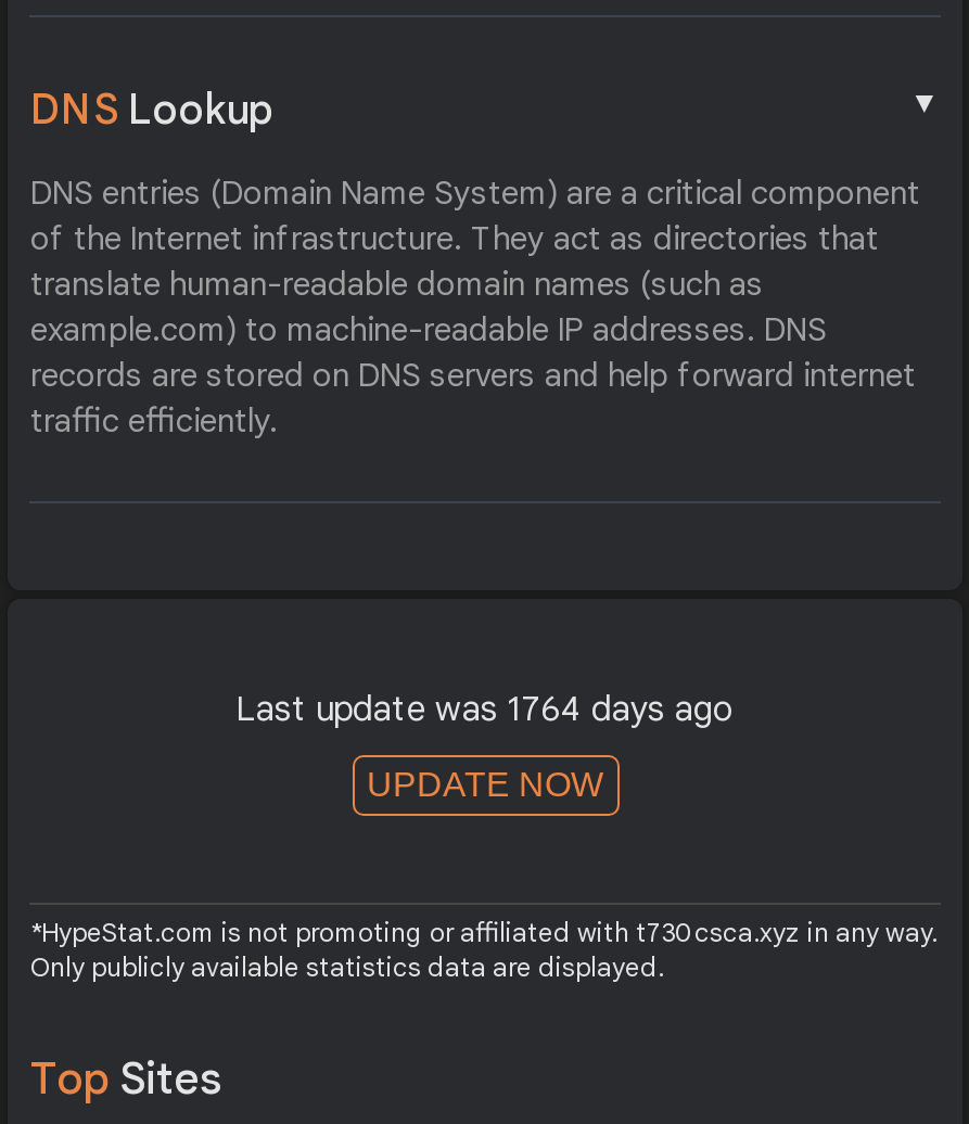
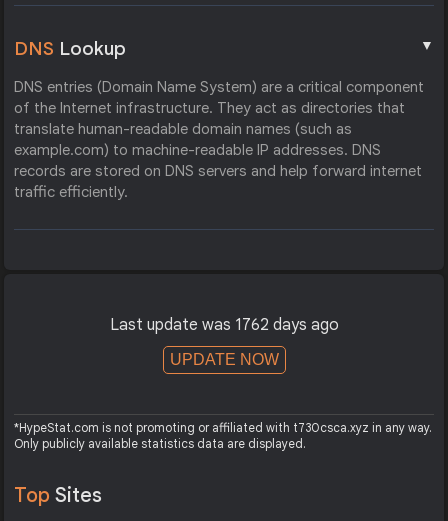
- Last update was 1764 days ago
+ Last update was 1762 days ago
